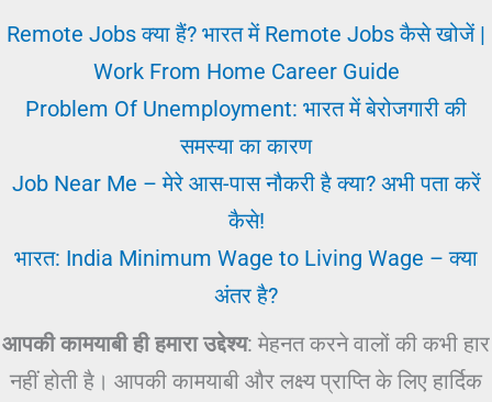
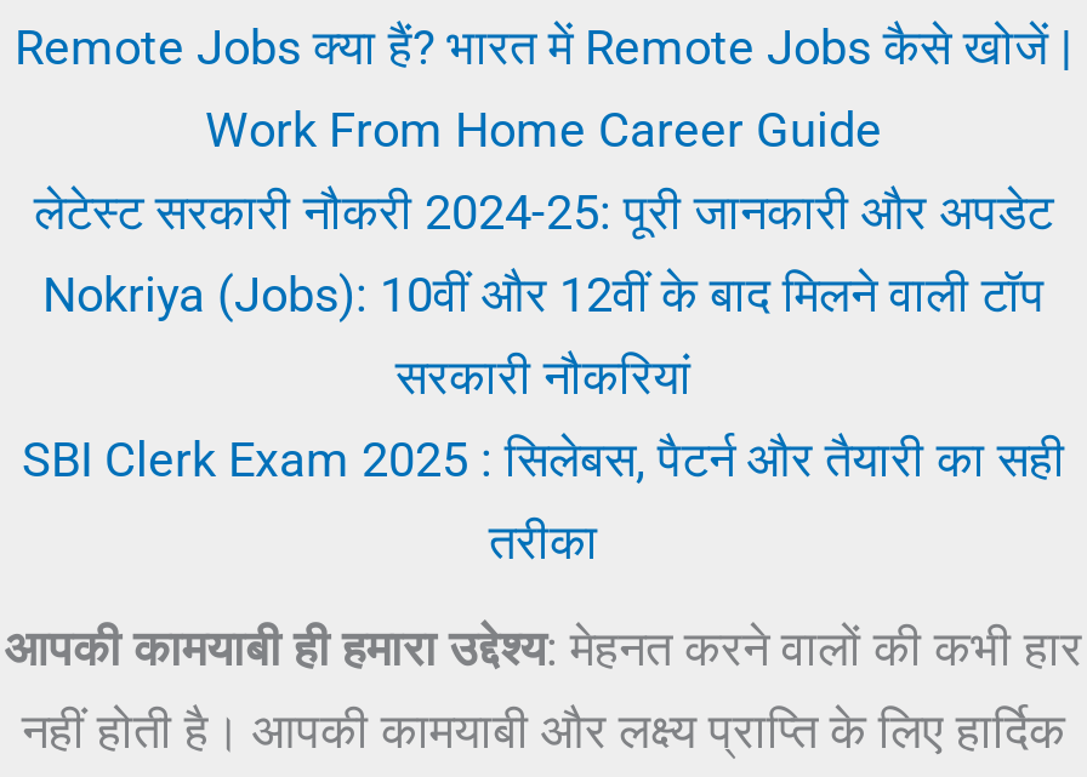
- Problem Of Unemployment: भारत में बेरोजगारी की
- समस्या का कारण
- Job Near Me – मेरे आस-पास नौकरी है क्या? अभी पता करें
- कैसे!
- भारत: India Minimum Wage to Living Wage – क्या
- अंतर है?
+ लेटेस्ट सरकारी नौकरी 2024-25: पूरी जानकारी और अपडेट
+ Nokriya (Jobs): 10वीं और 12वीं के बाद मिलने वाली टॉप
+ सरकारी नौकरियां
+ SBI Clerk Exam 2025 : सिलेबस, पैटर्न और तैयारी का सही
+ तरीका
